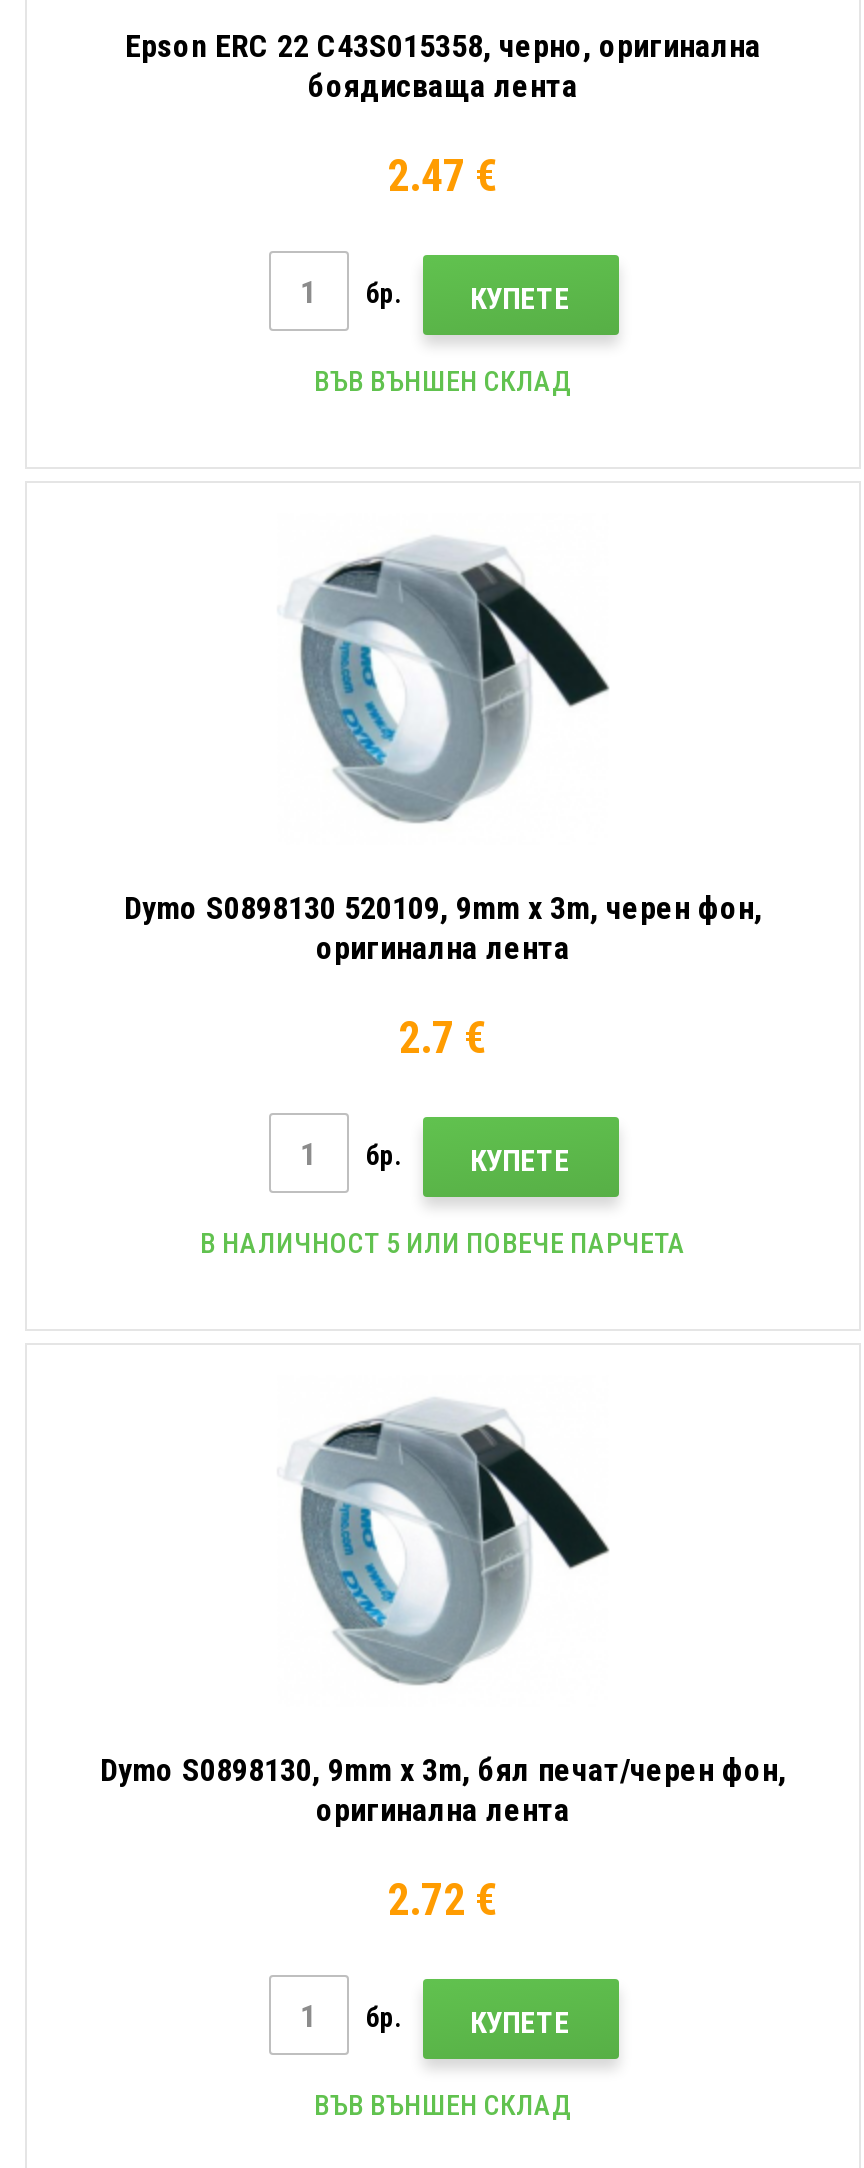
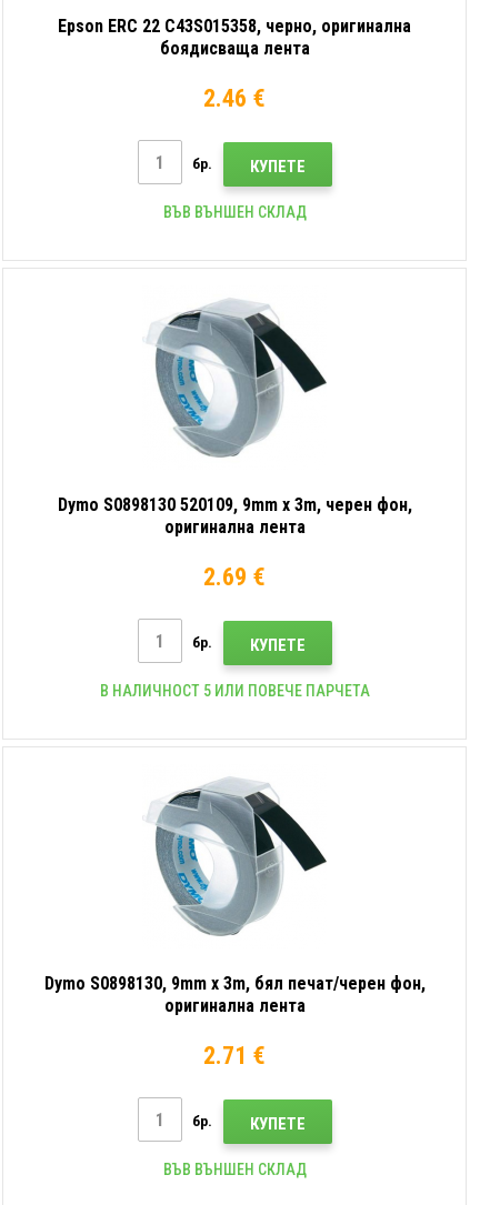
- 2.47 €
+ 2.46 €

- 2.7 €
+ 2.69 €

- 2.72 €
+ 2.71 €
